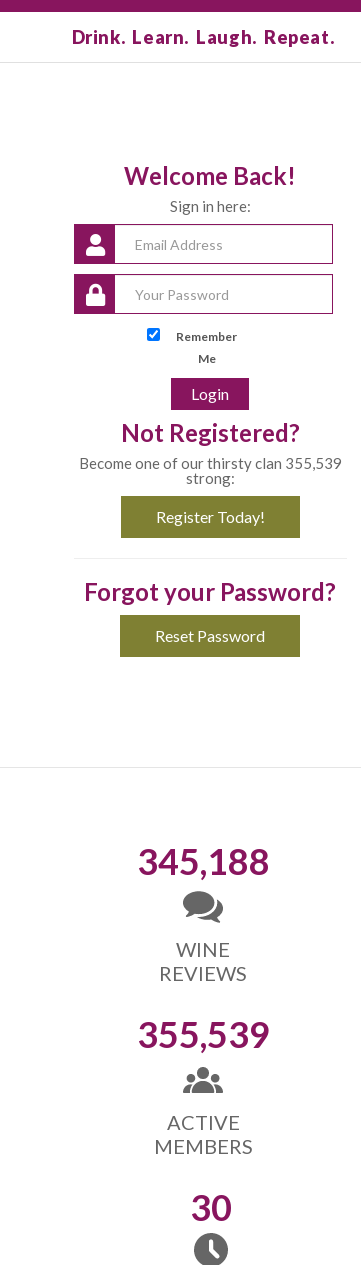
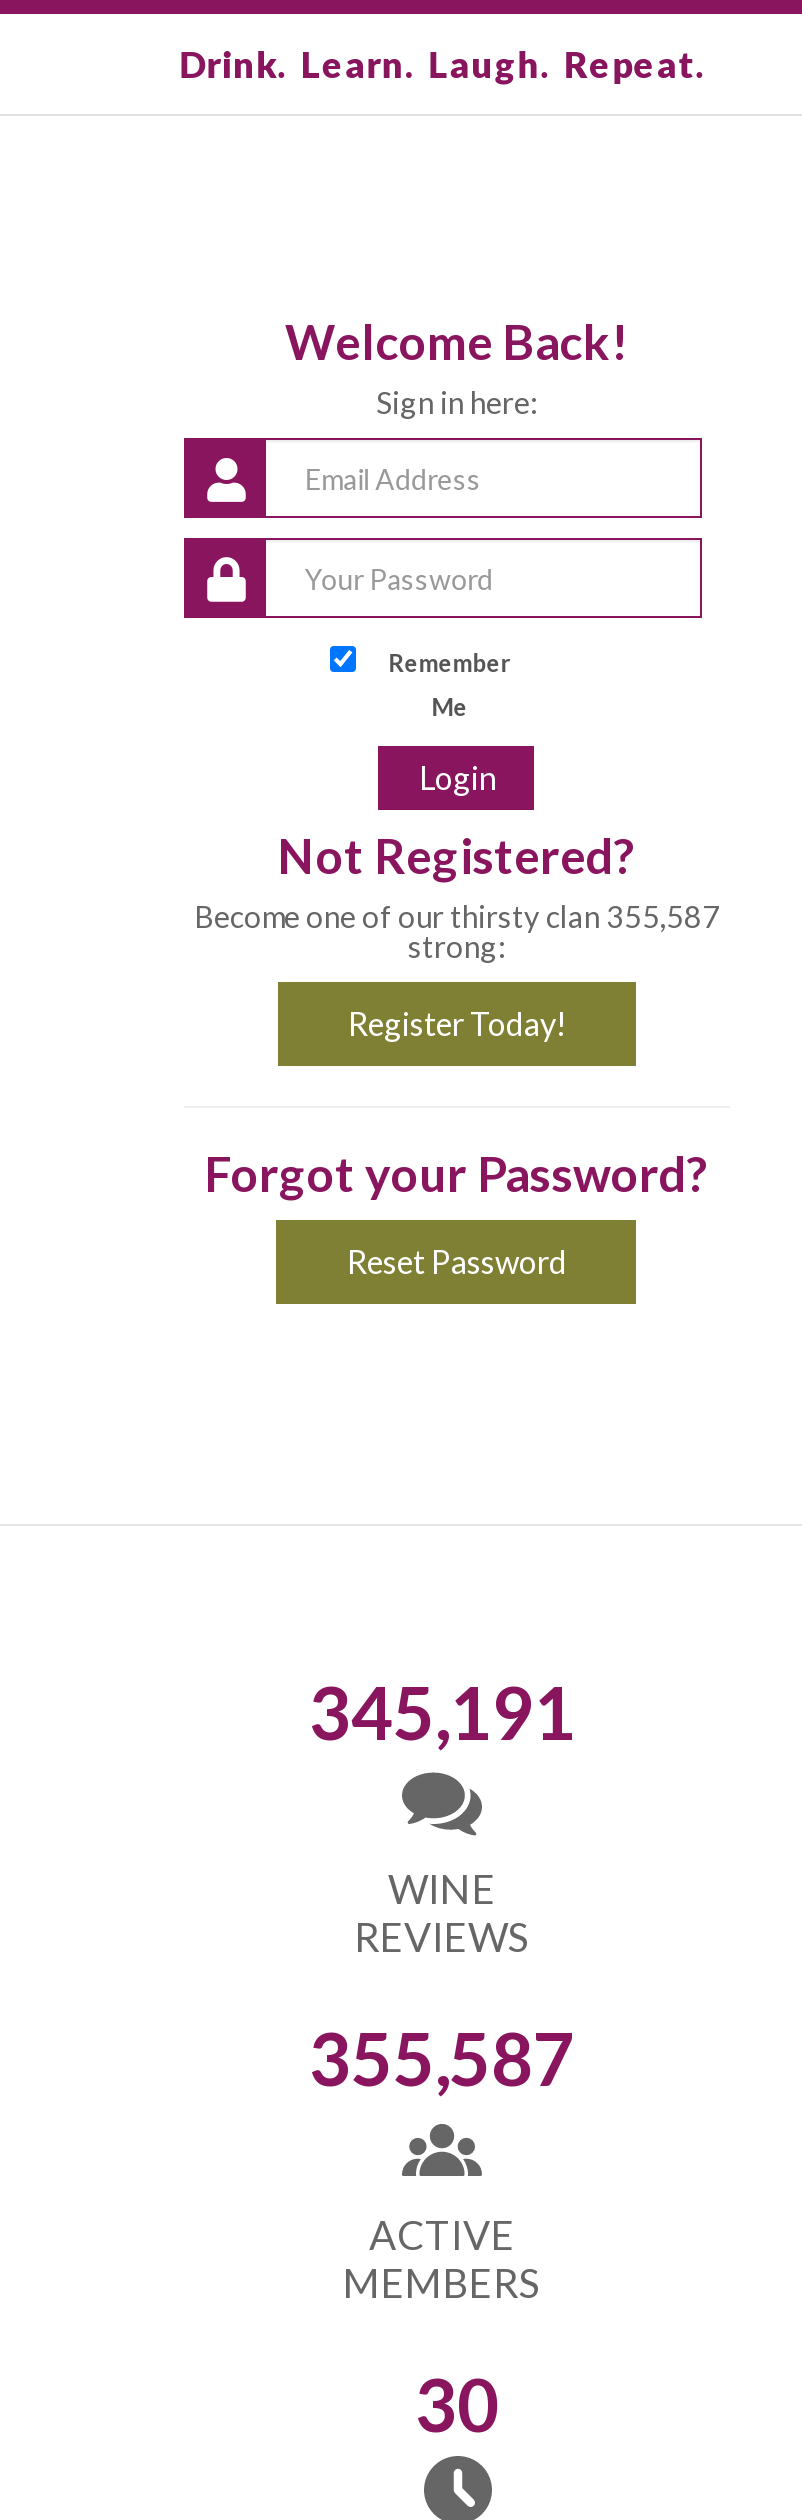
- Become one of our thirsty clan 355,539
+ Become one of our thirsty clan 355,587

- 345,188
+ 345,191

- 355,539
+ 355,587
